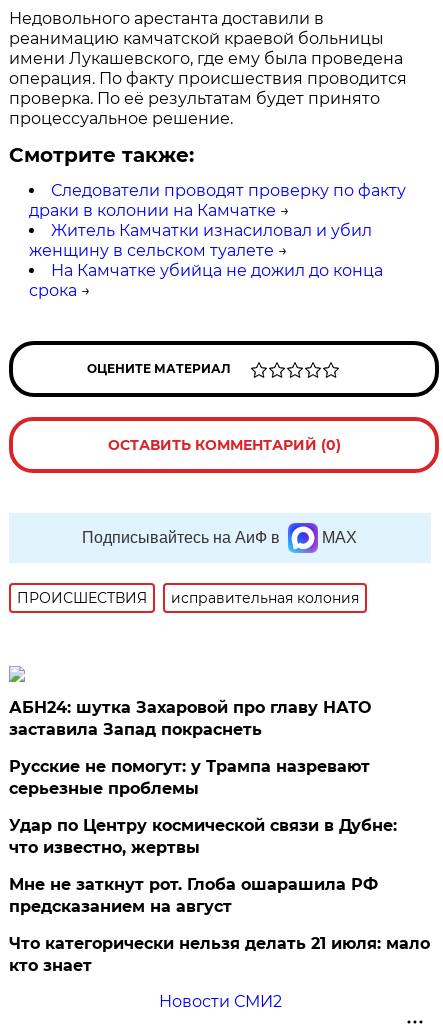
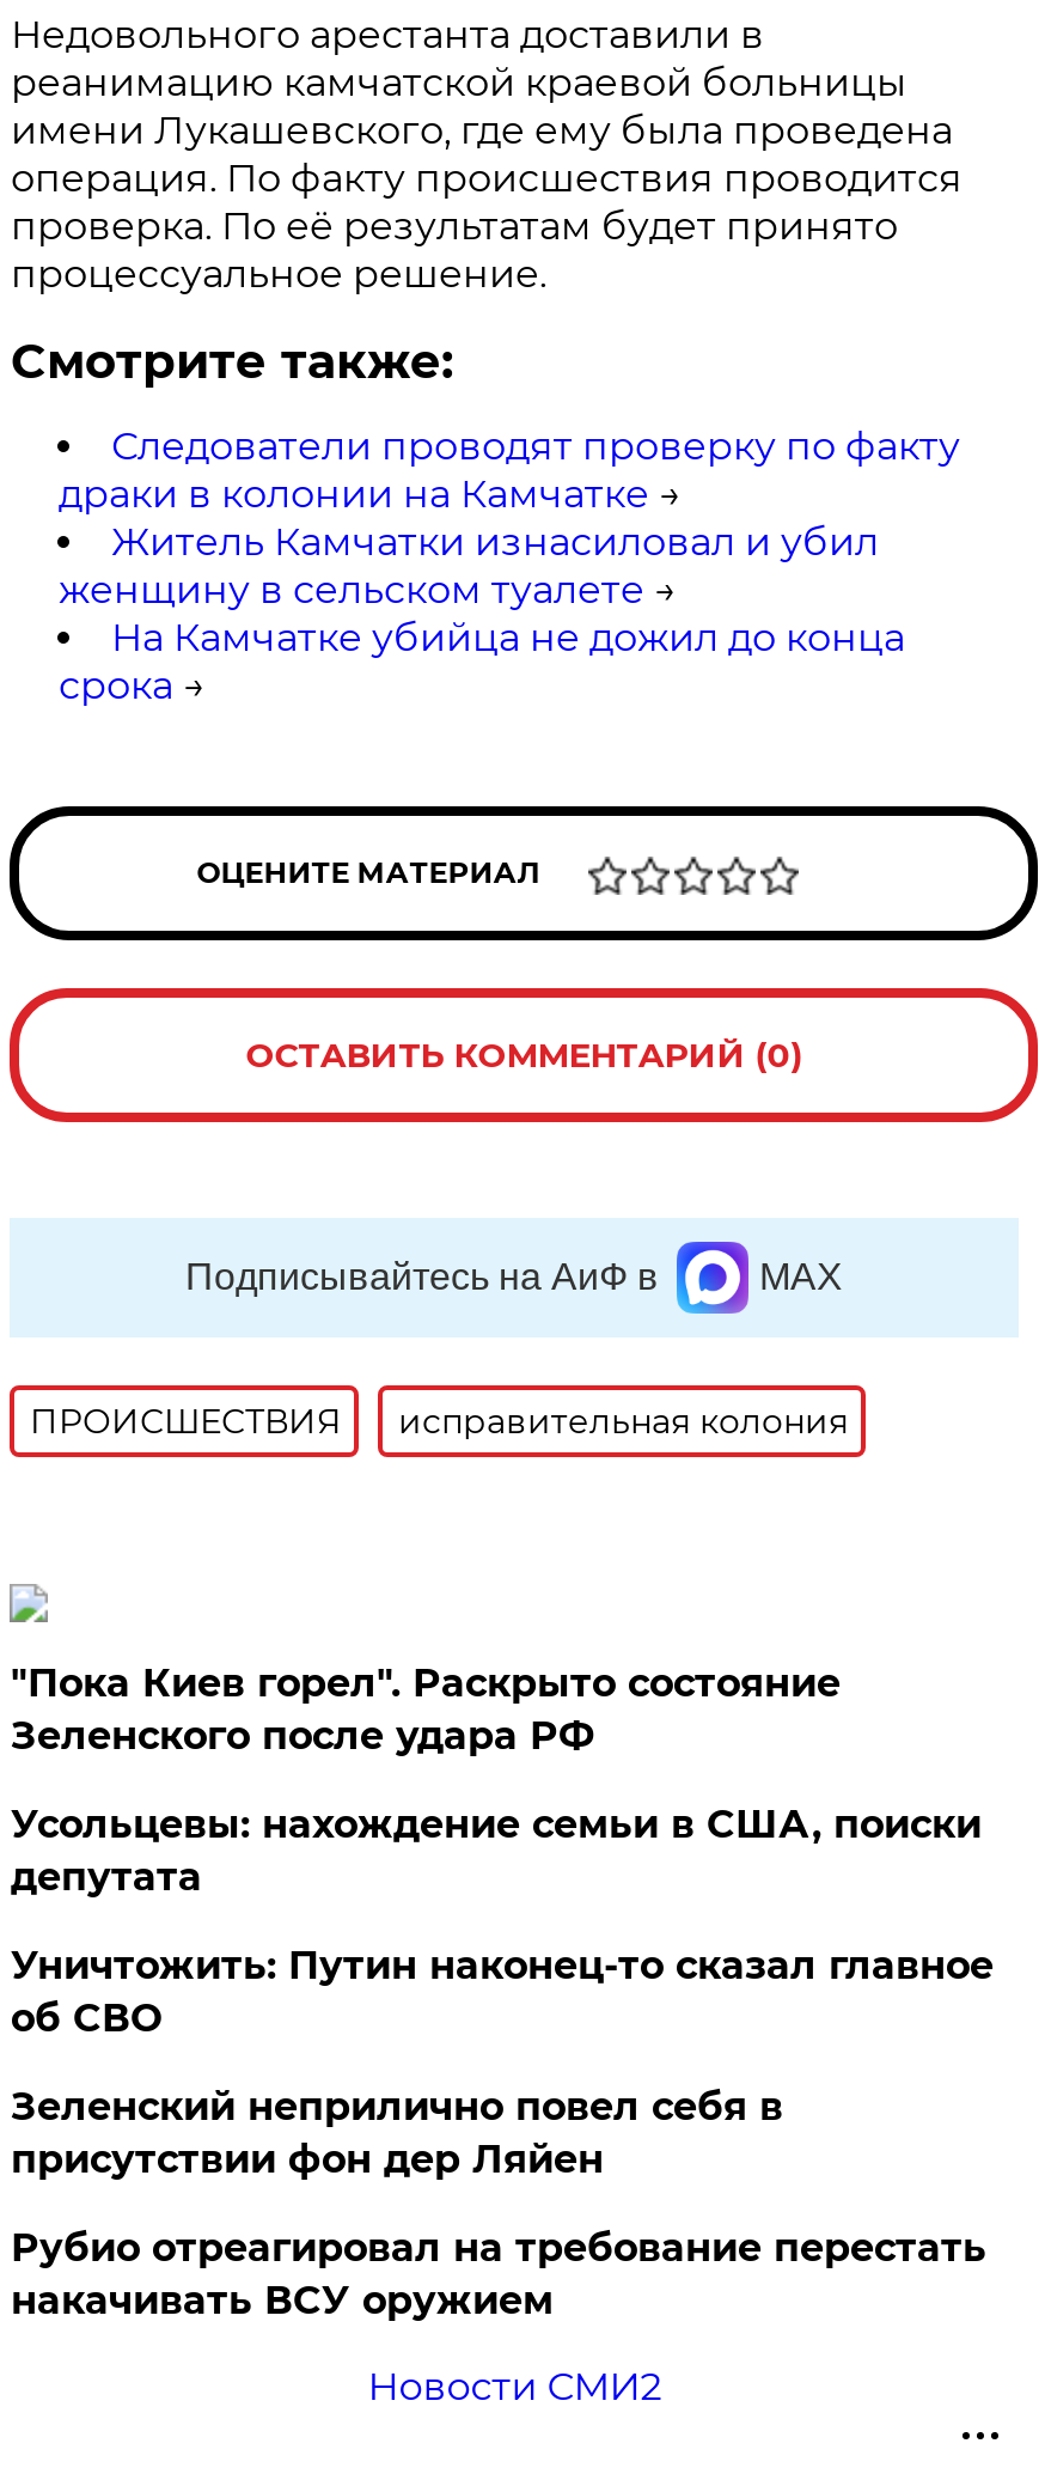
- АБН24: шутка Захаровой про главу НАТО
- заставила Запад покраснеть
+ "Пока Киев горел". Раскрыто состояние
+ Зеленского после удара РФ

- Русские не помогут: у Трампа назревают
- серьезные проблемы
+ Усольцевы: нахождение семьи в США, поиски
+ депутата

- Удар по Центру космической связи в Дубне:
- что известно, жертвы
+ Уничтожить: Путин наконец-то сказал главное
+ об СВО

- Мне не заткнут рот. Глоба ошарашила РФ
- предсказанием на август
+ Зеленский неприлично повел cебя в
+ присутствии фон дер Ляйен

- Что категорически нельзя делать 21 июля: мало
- кто знает
+ Рубио отреагировал на требование перестать
+ накачивать ВСУ оружием
